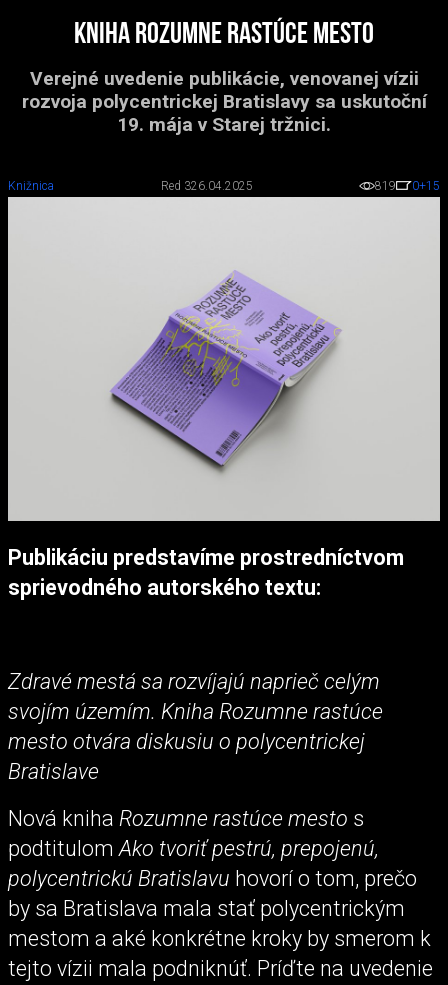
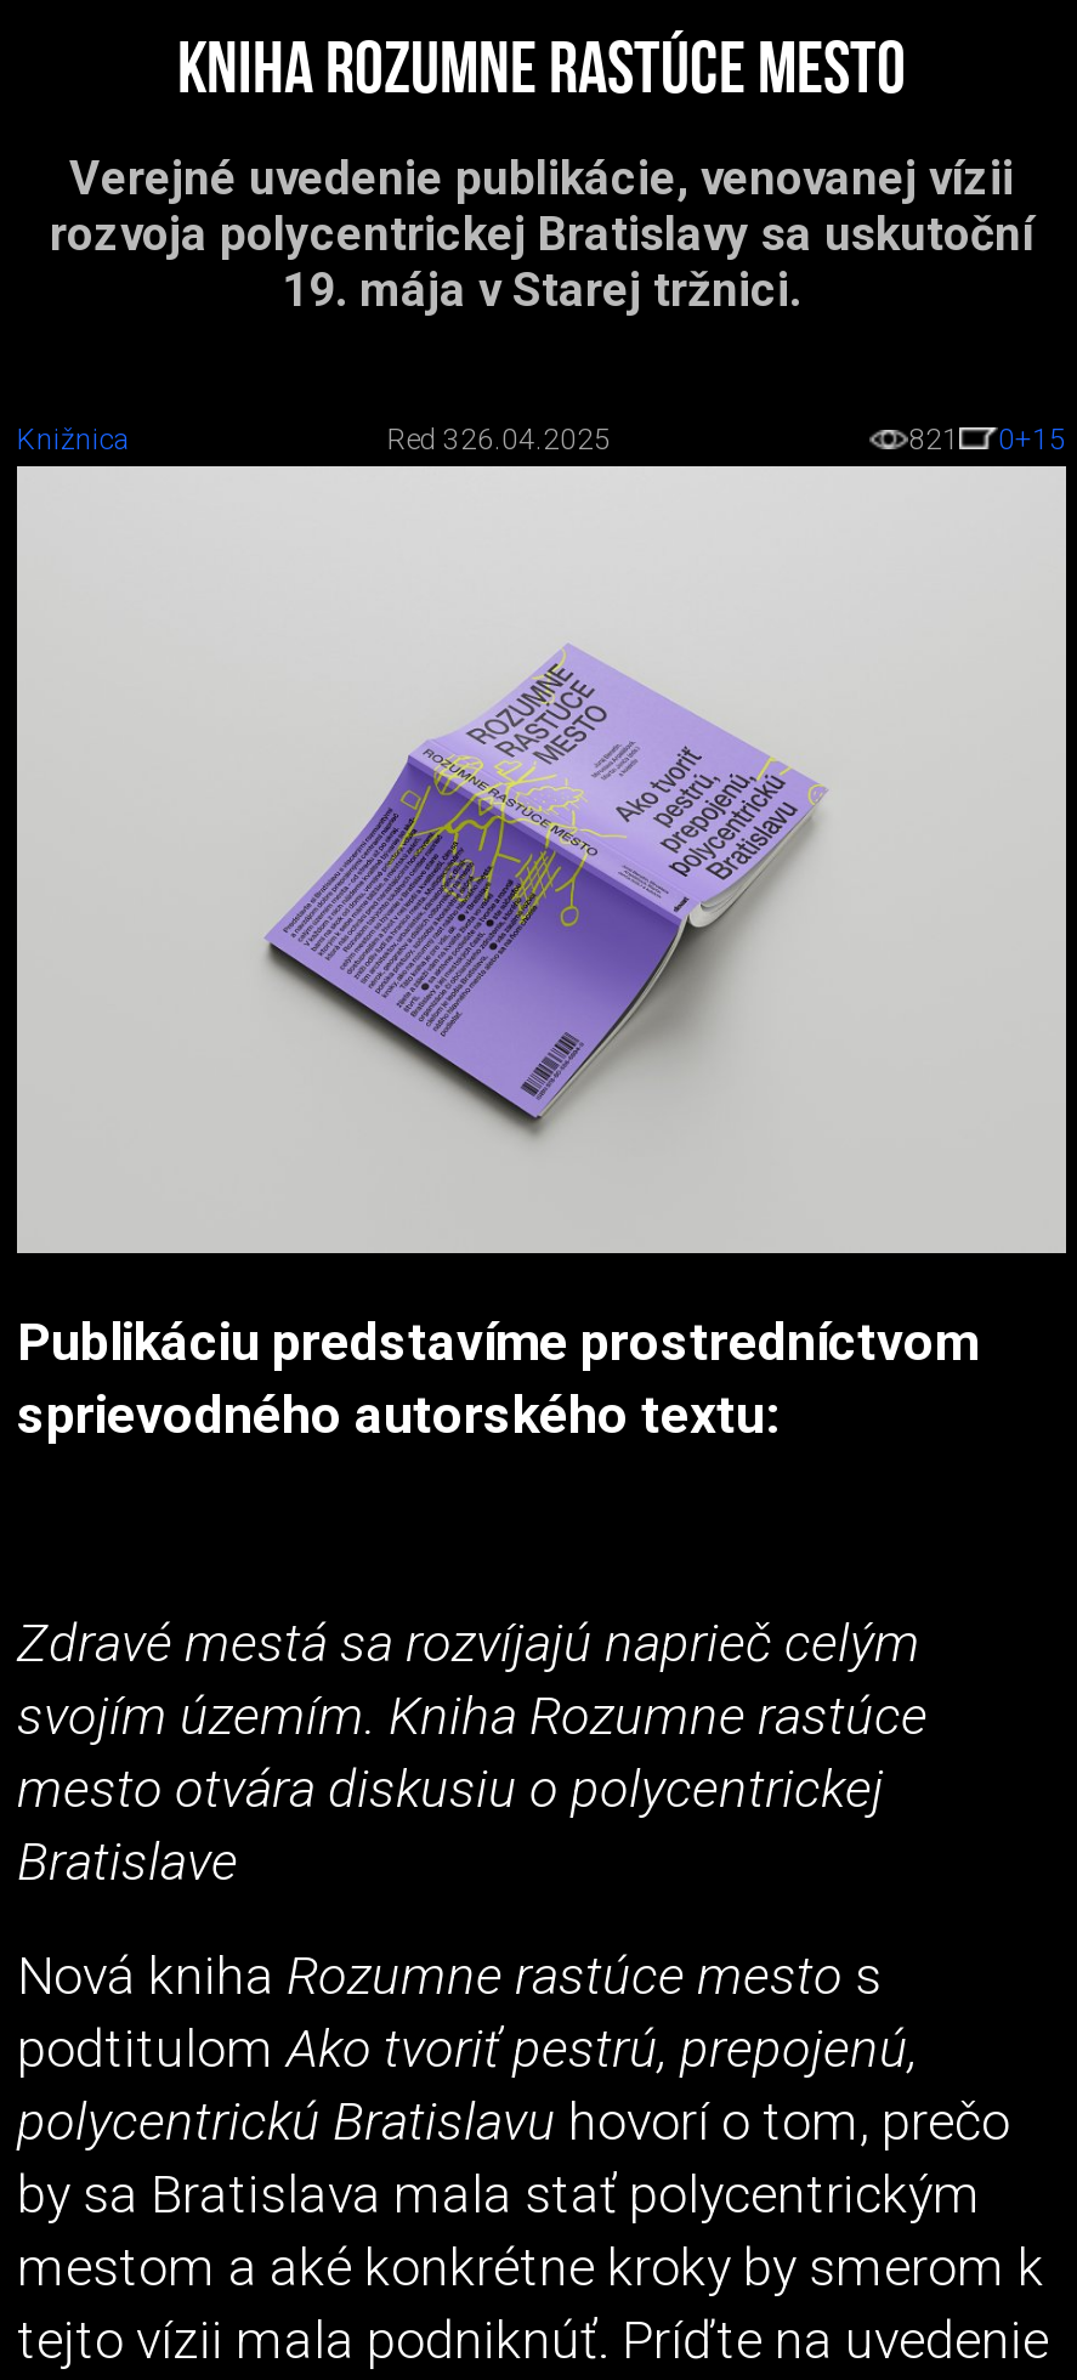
- 819 0+15
+ 821 0+15
